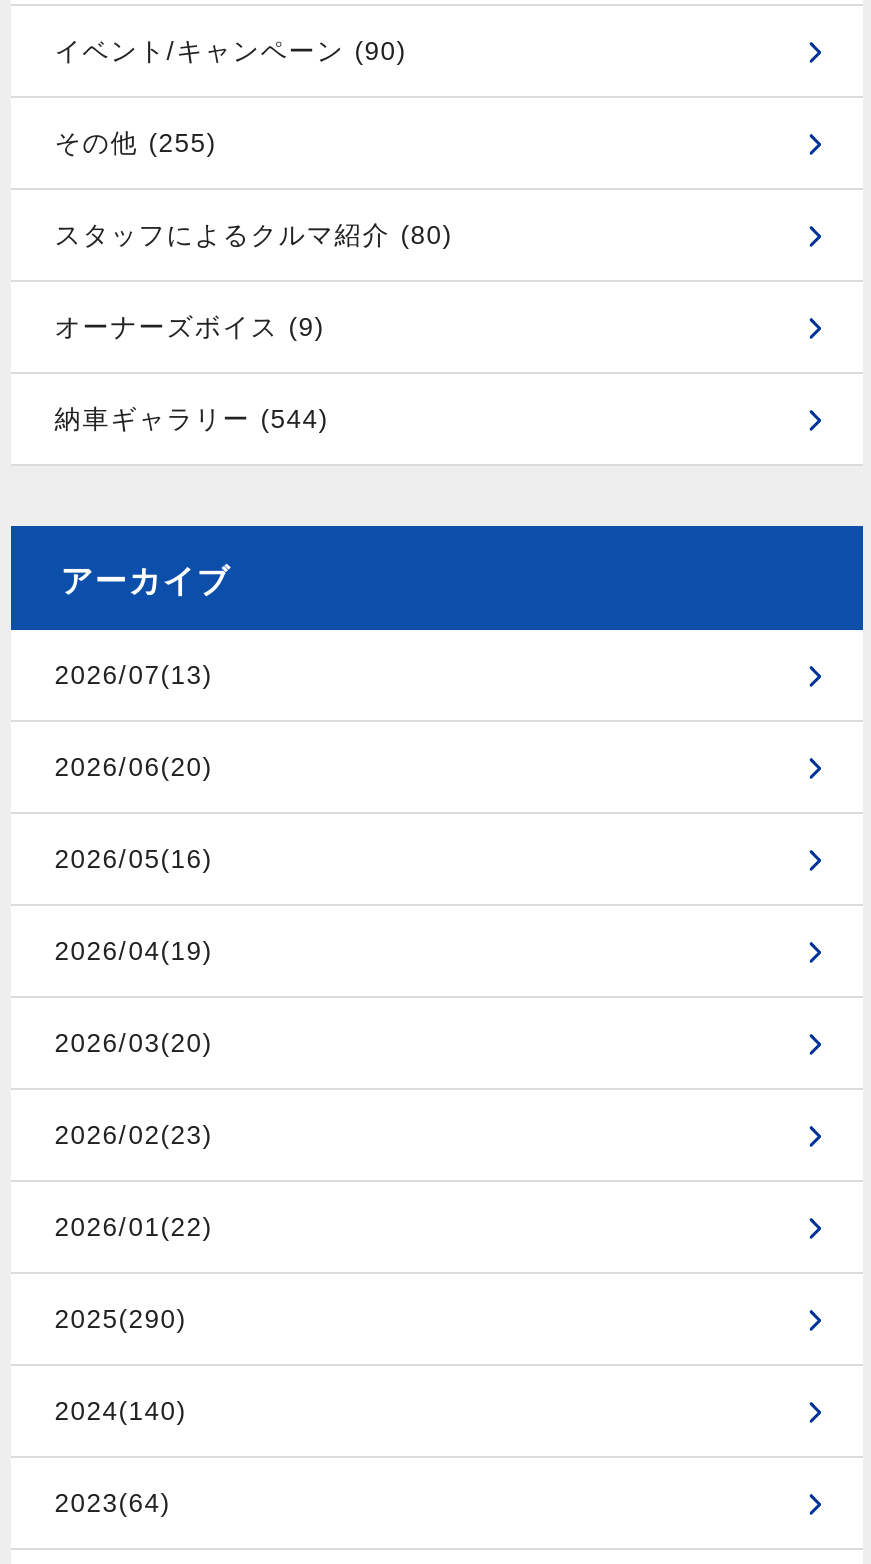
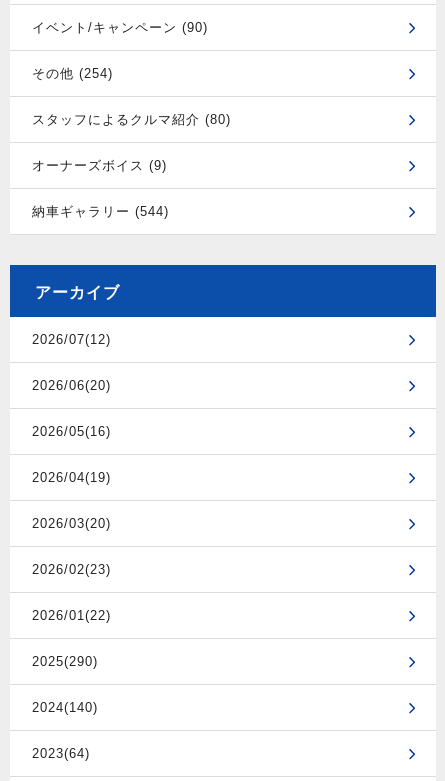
- その他 (255)
+ その他 (254)

- 2026/07(13)
+ 2026/07(12)
